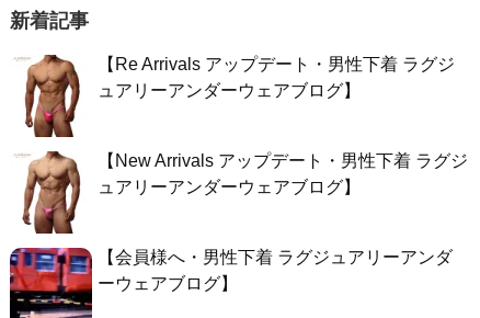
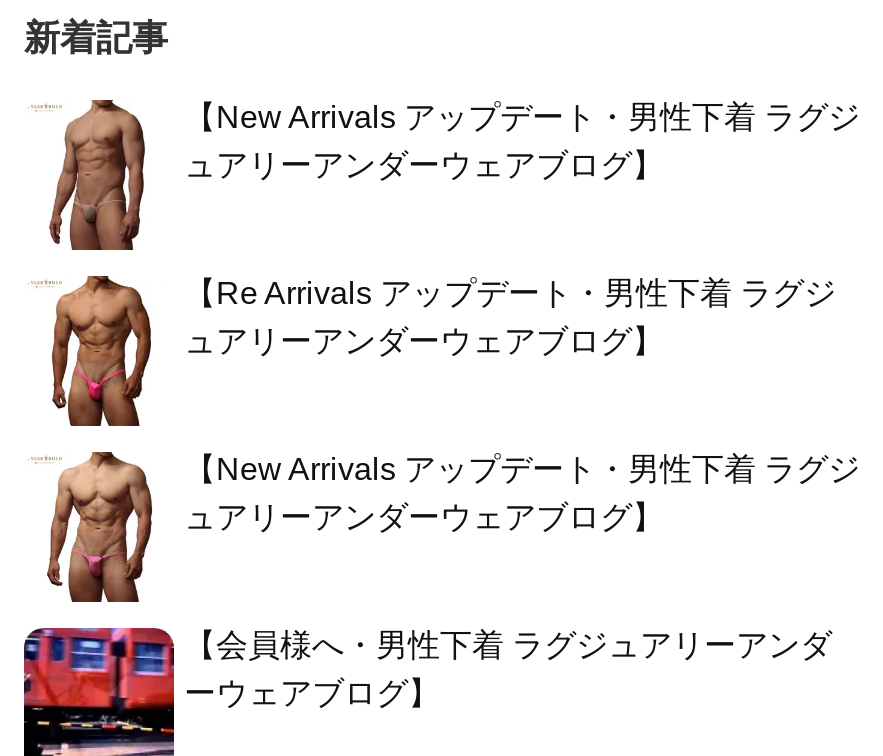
+ [image]
+ 【New Arrivals アップデート・男性下着 ラグジ
+ ュアリーアンダーウェアブログ】
